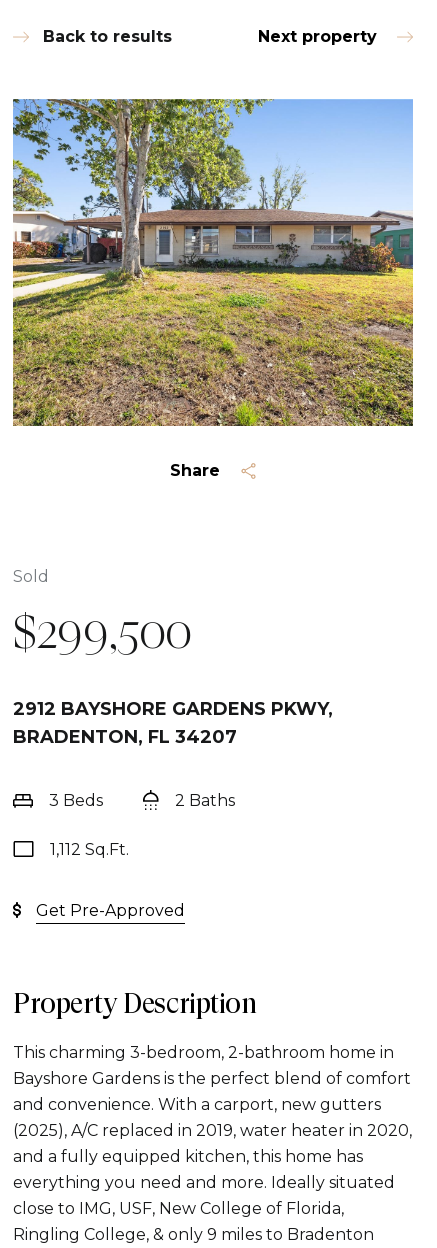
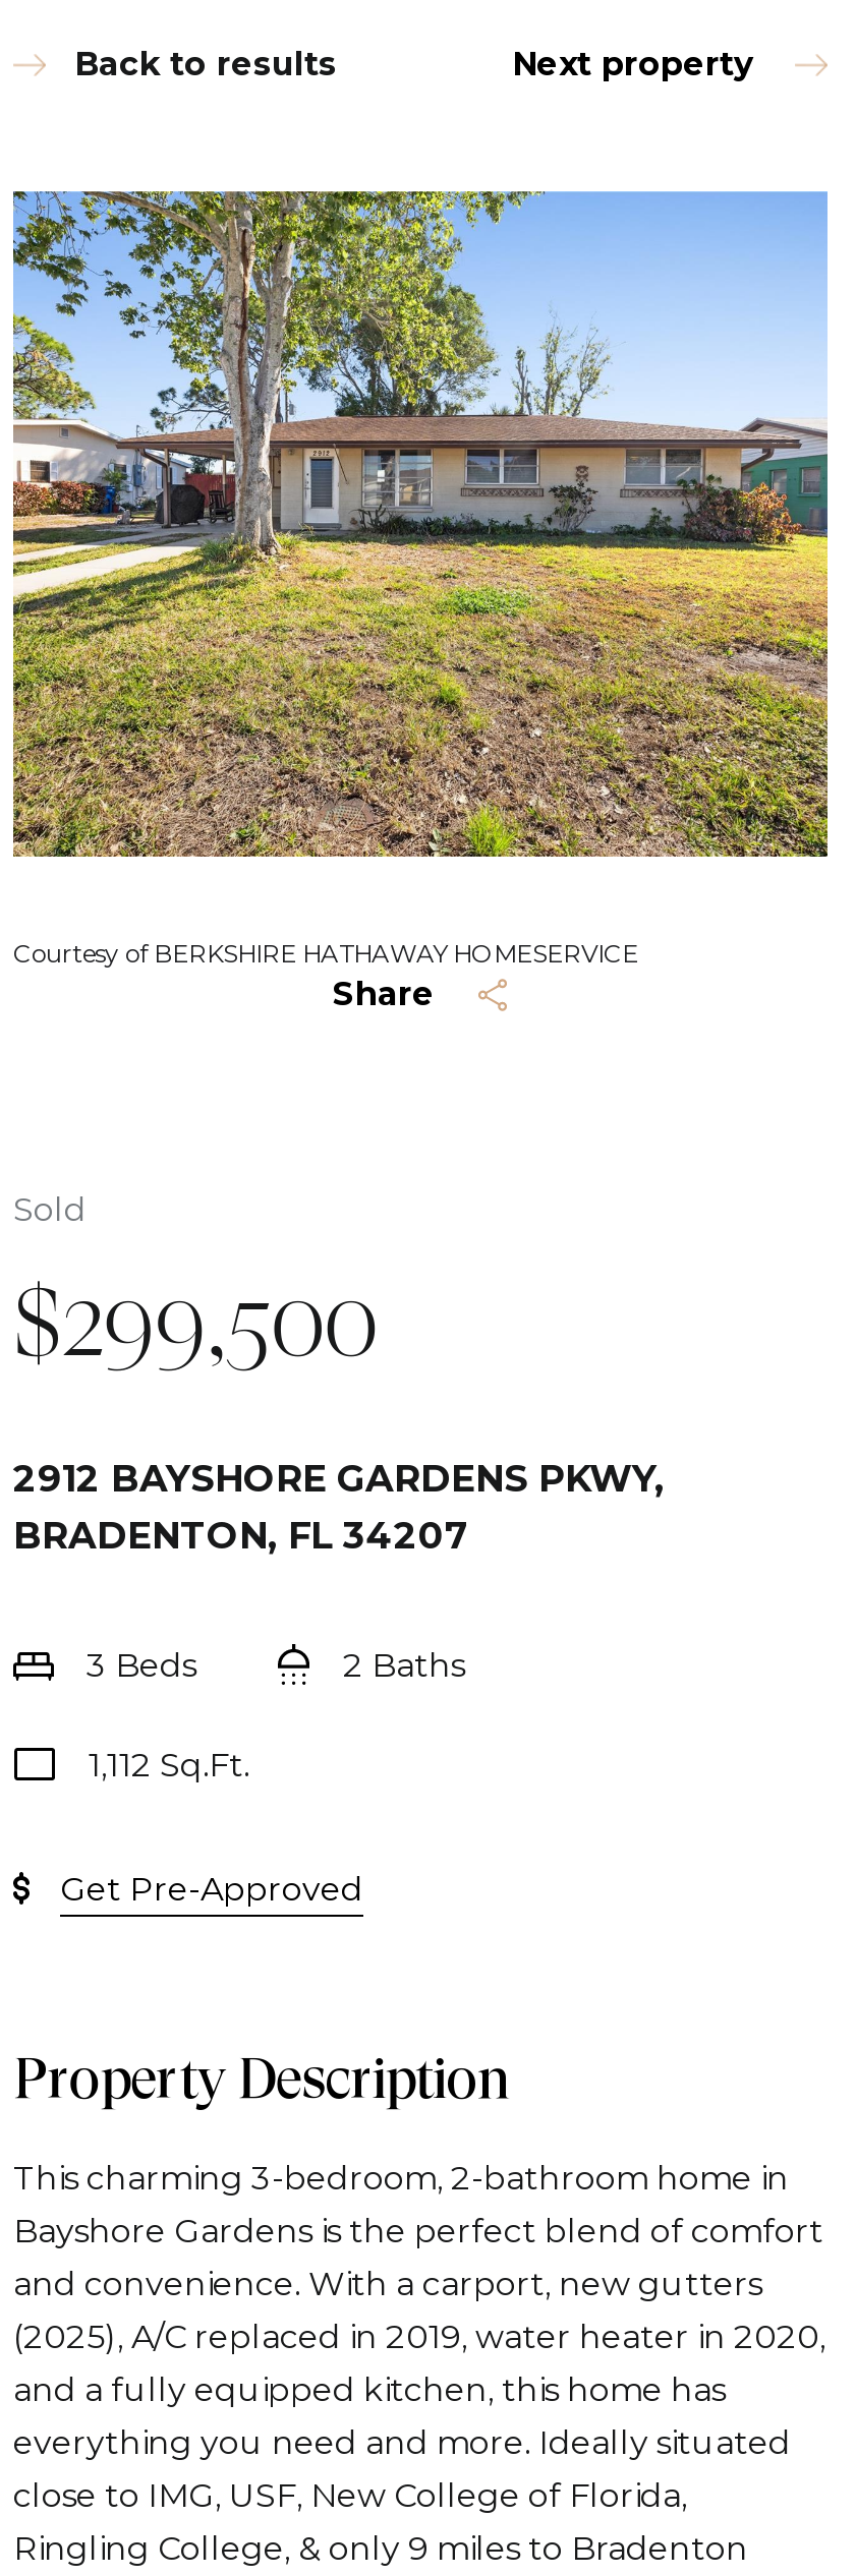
+ Courtesy of BERKSHIRE HATHAWAY HOMESERVICE
